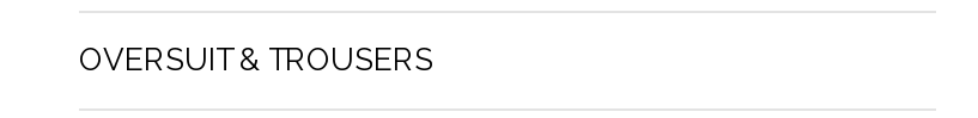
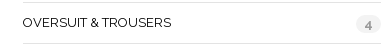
+ 4
